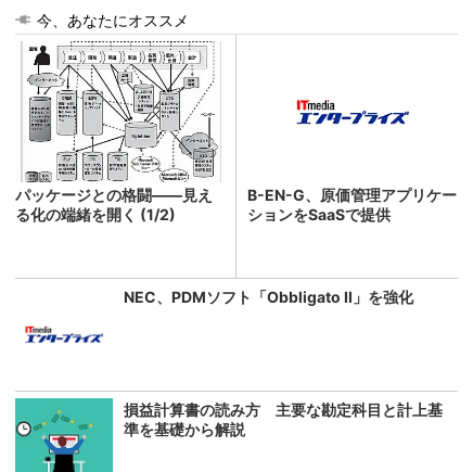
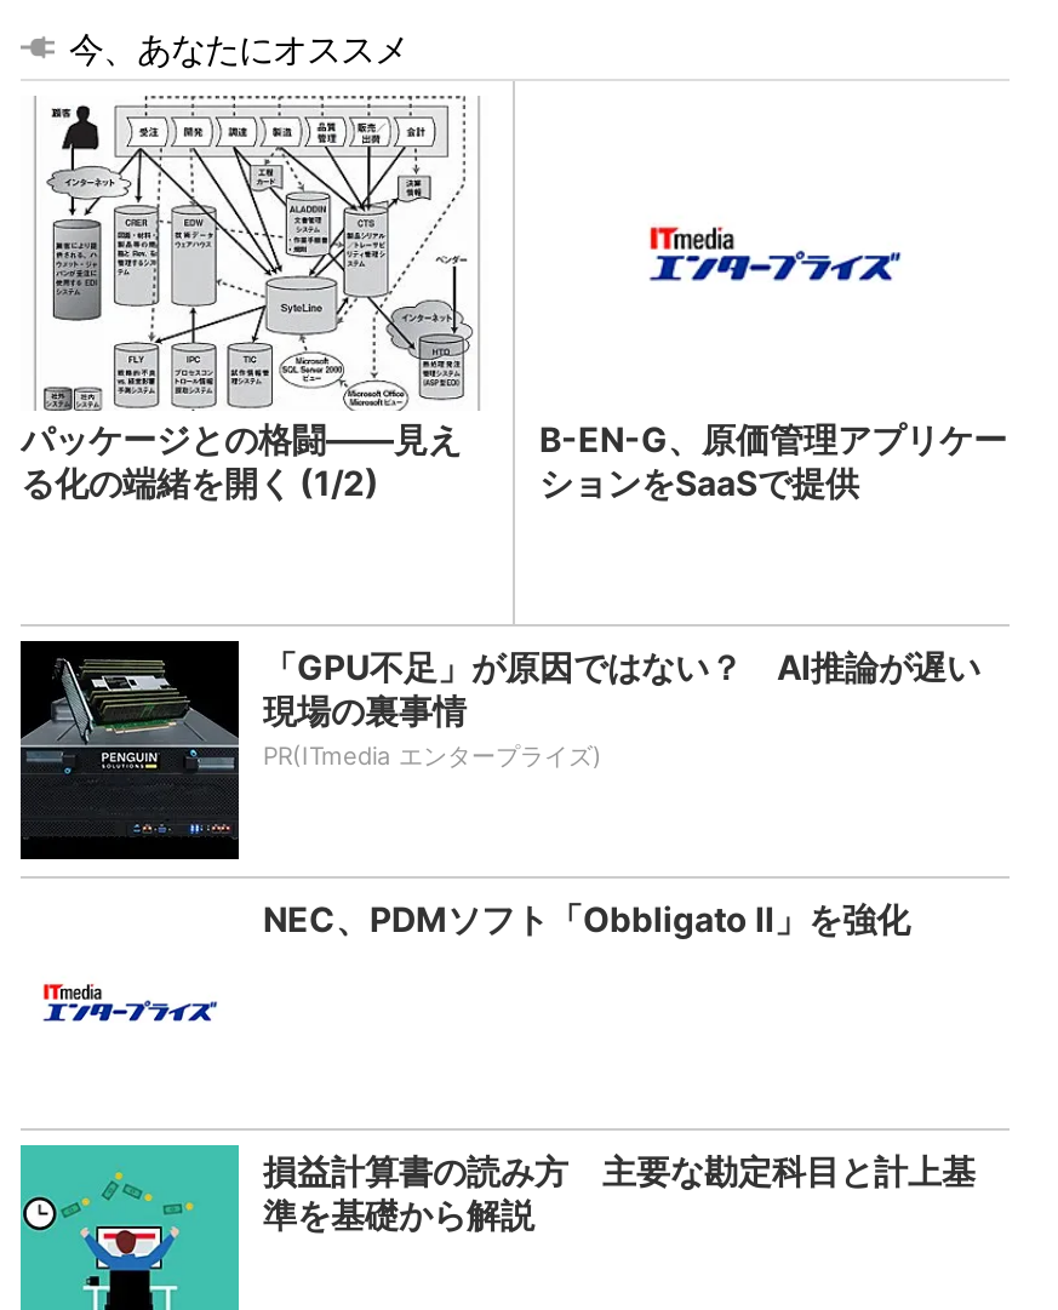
+ [image]
+ 「GPU不足」が原因ではない？ AI推論が遅い
+ 現場の裏事情
+ PR(ITmedia エンタープライズ)
